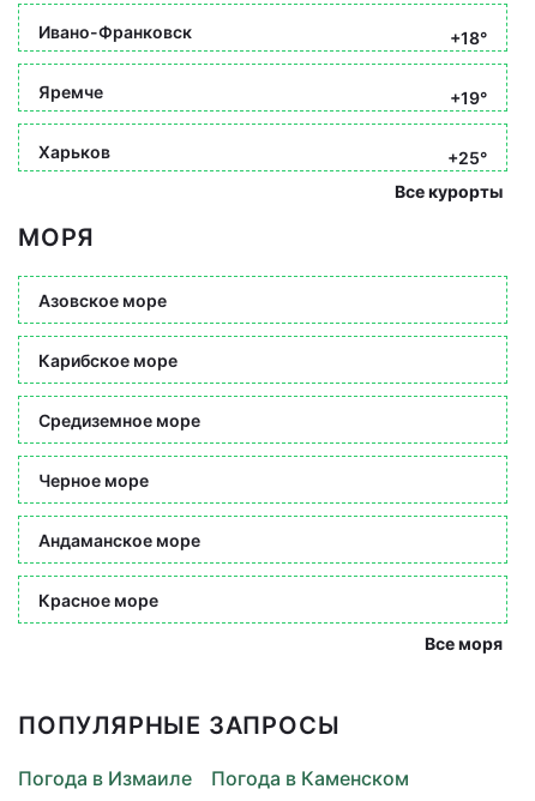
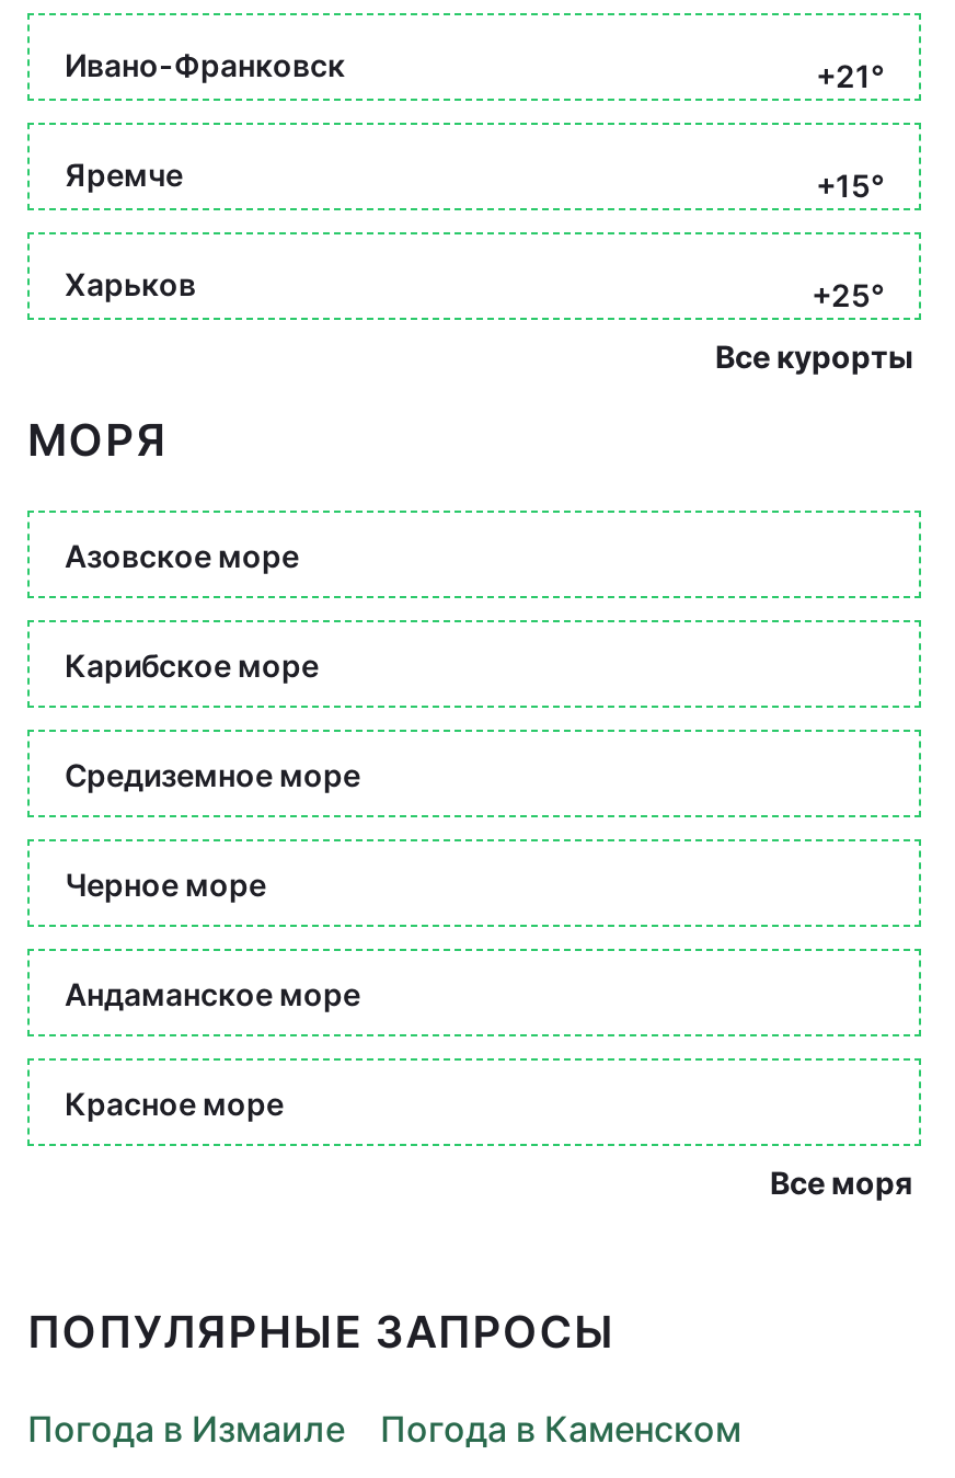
- +18°
+ +21°

- +19°
+ +15°
